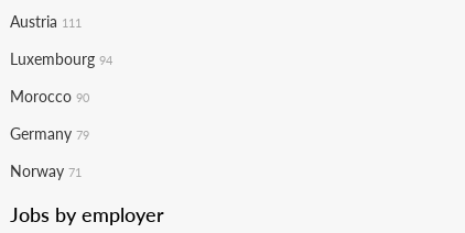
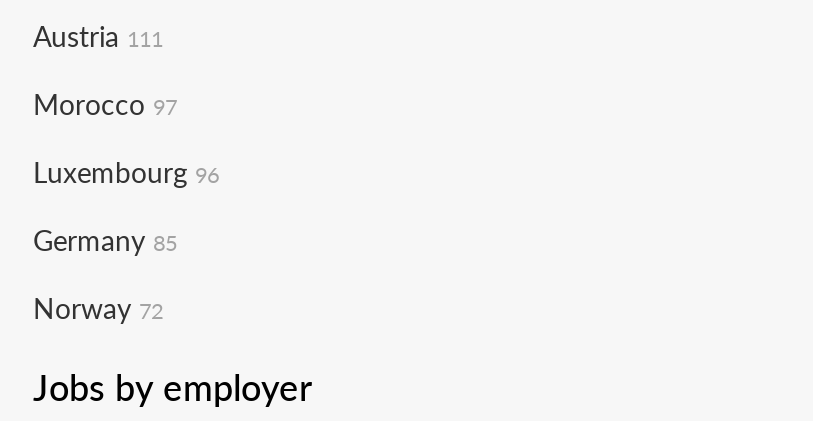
- Luxembourg 94
+ Morocco 97

- Morocco 90
+ Luxembourg 96

- Germany 79
+ Germany 85

- Norway 71
+ Norway 72
